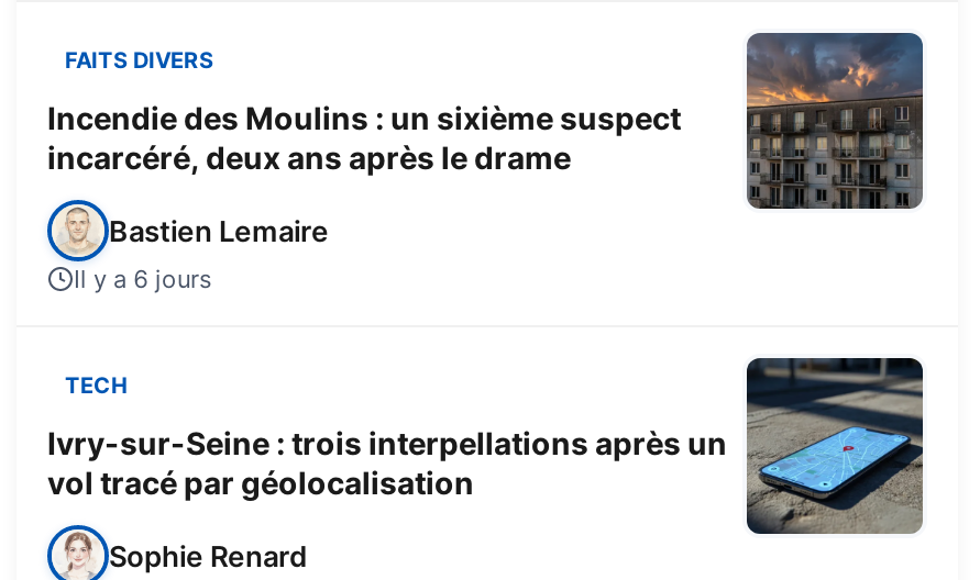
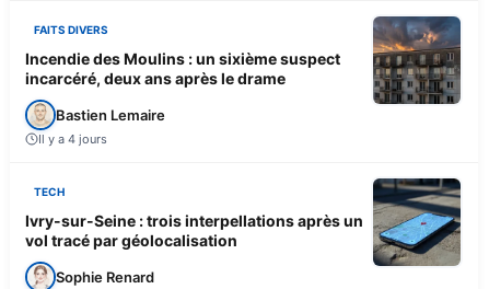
- Il y a 6 jours
+ Il y a 4 jours
